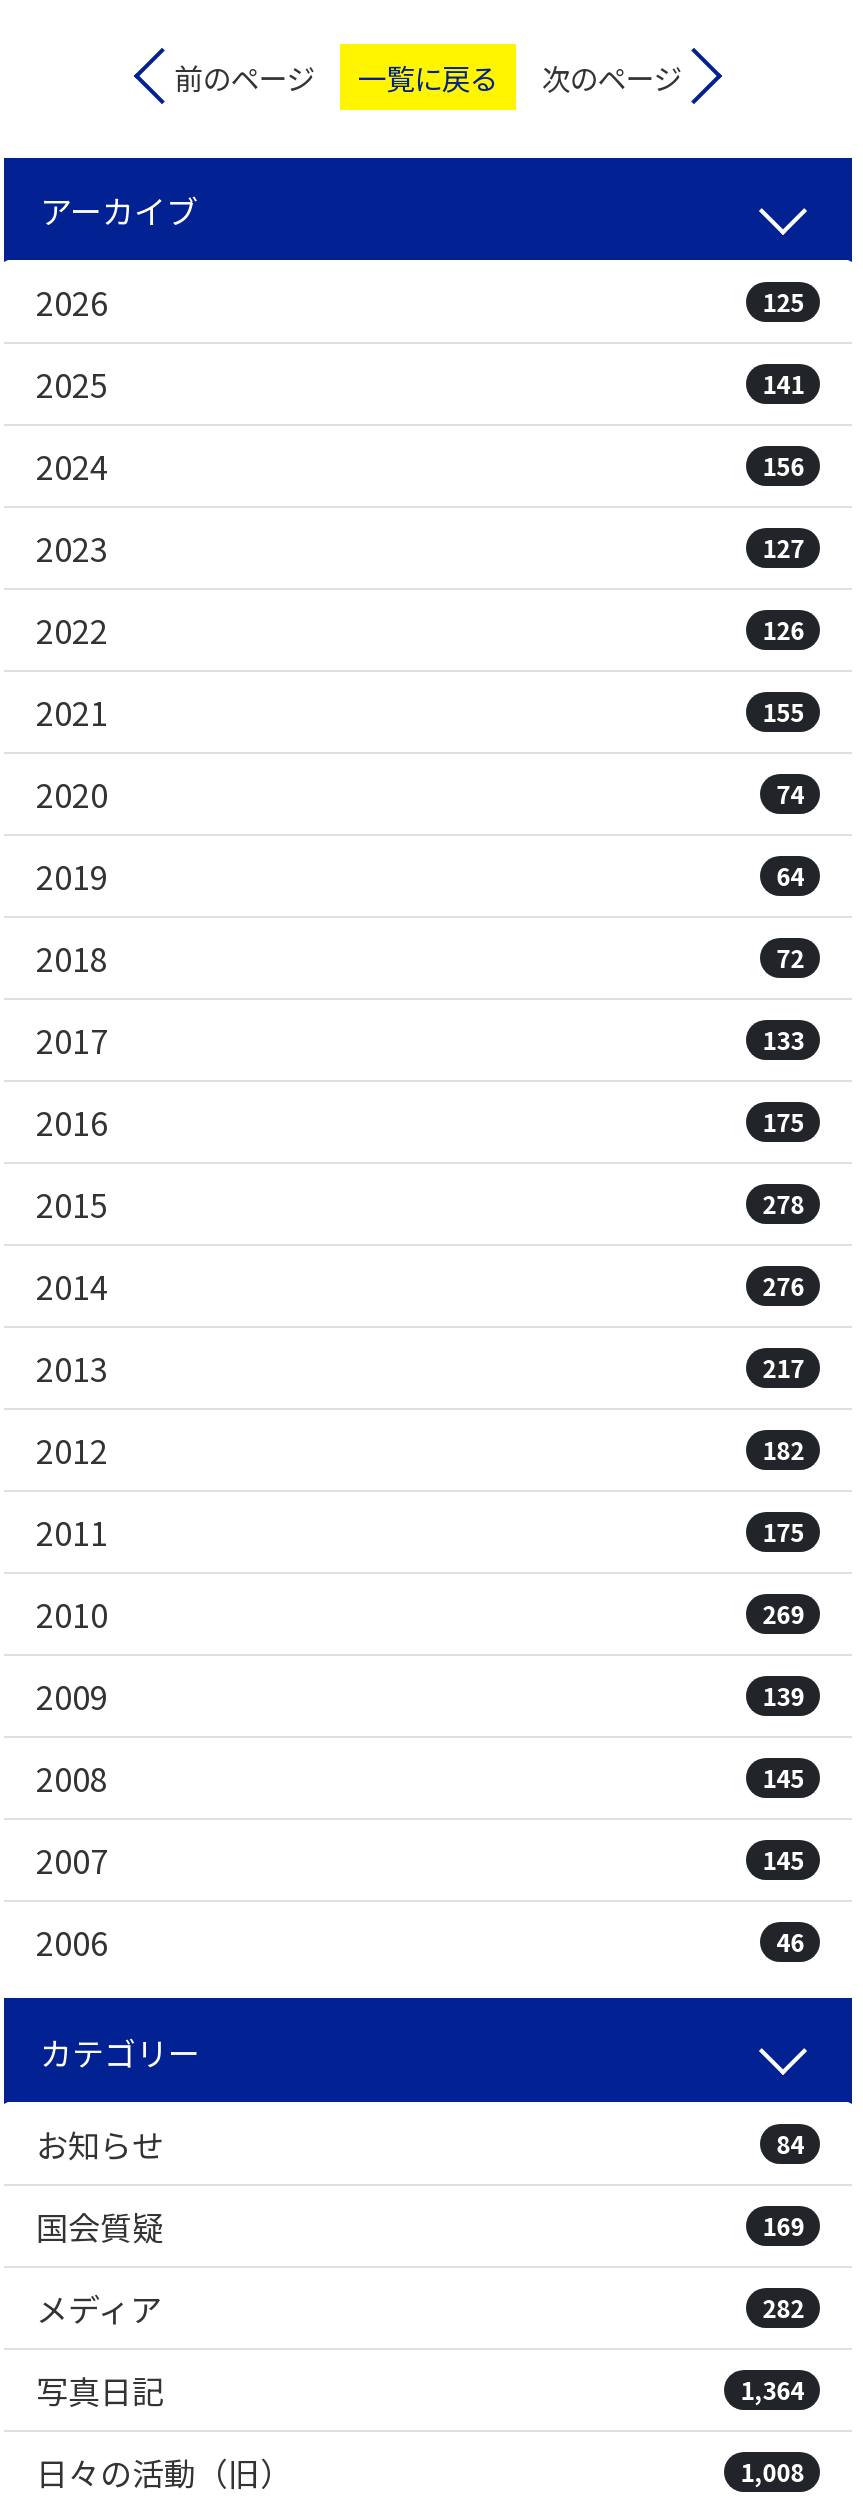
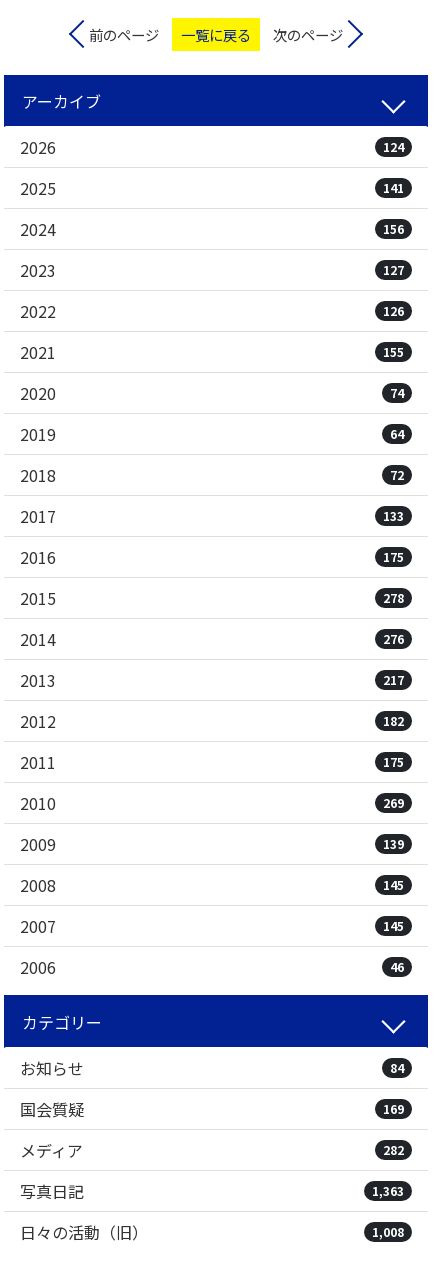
- 125
+ 124

- 1,364
+ 1,363
